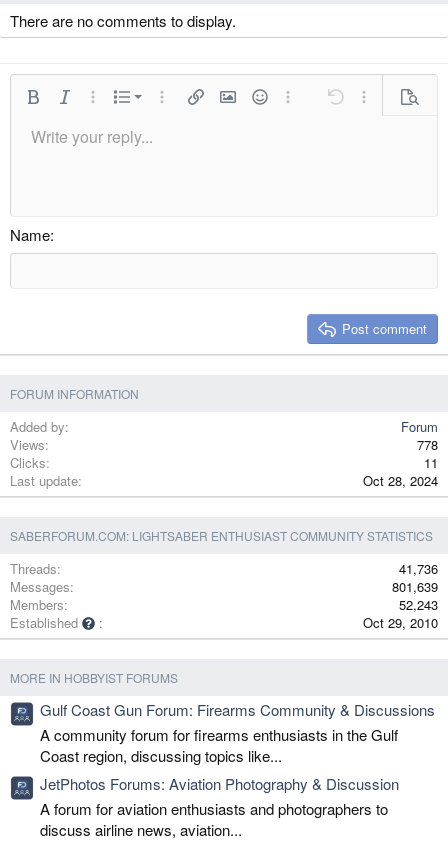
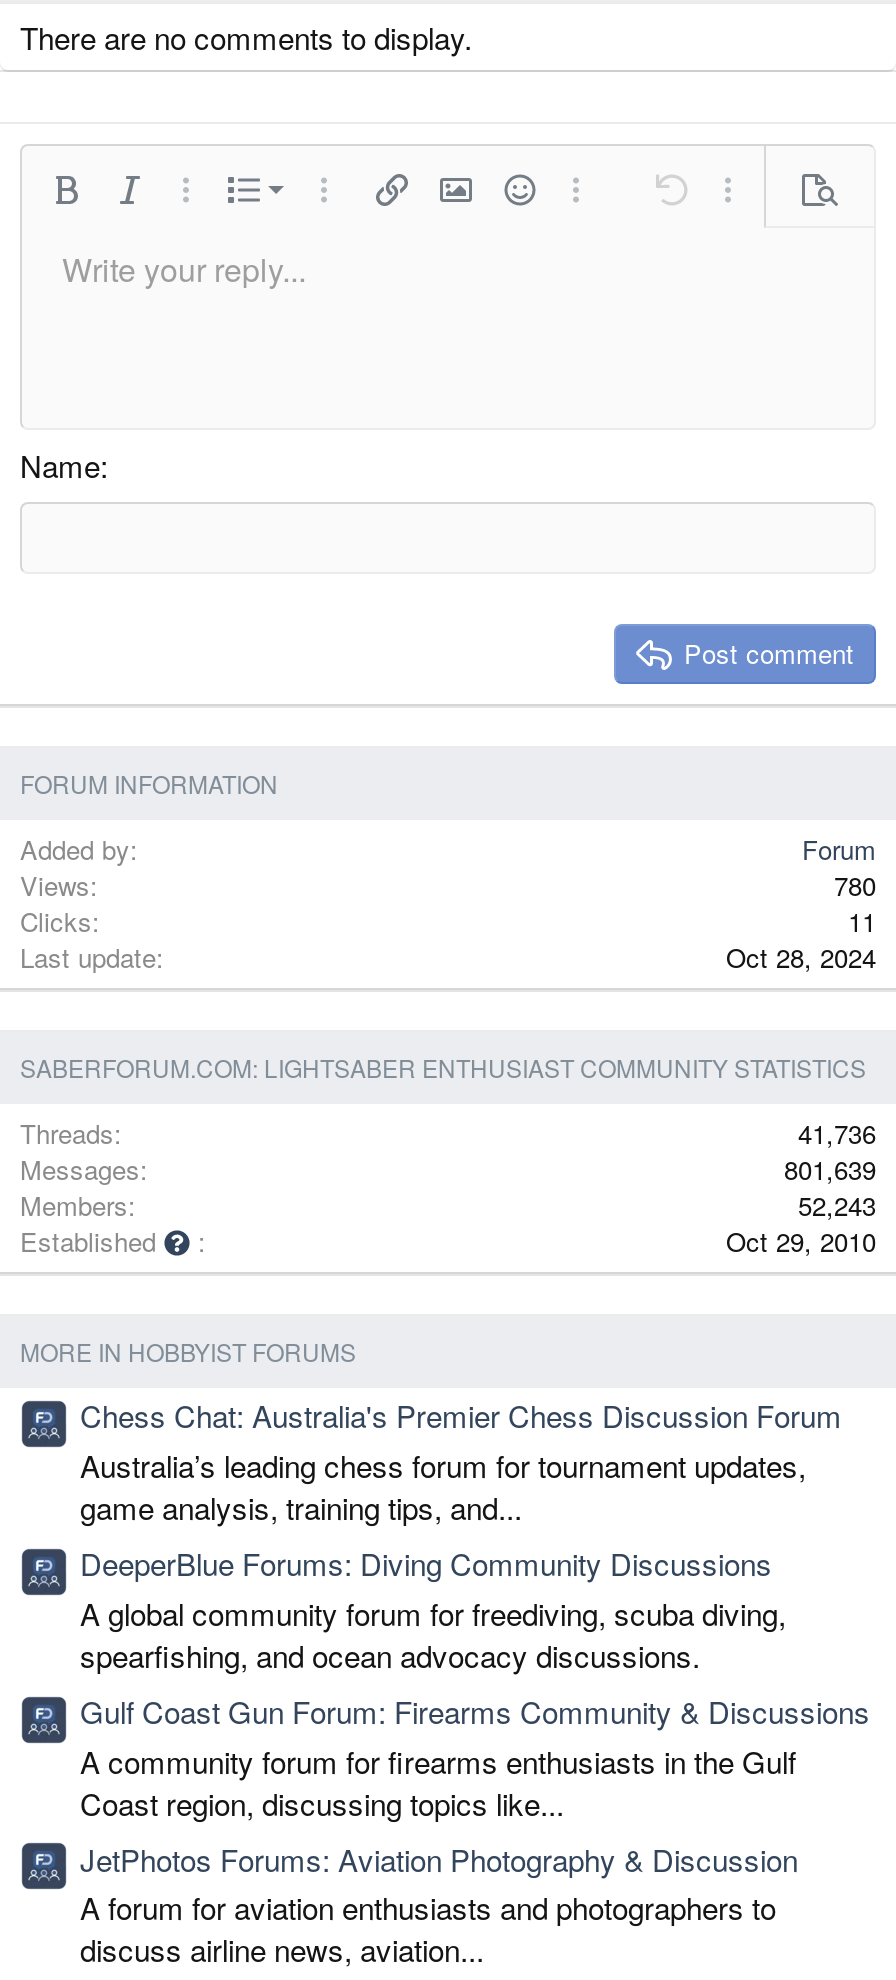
- 778
+ 780

+ Chess Chat: Australia's Premier Chess Discussion Forum
+ Australia’s leading chess forum for tournament updates,
+ game analysis, training tips, and...
+ DeeperBlue Forums: Diving Community Discussions
+ A global community forum for freediving, scuba diving,
+ spearfishing, and ocean advocacy discussions.
